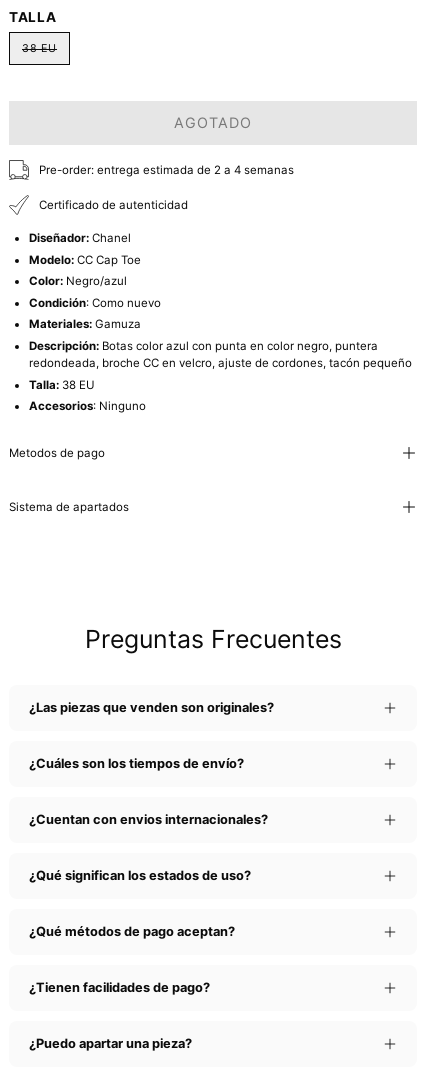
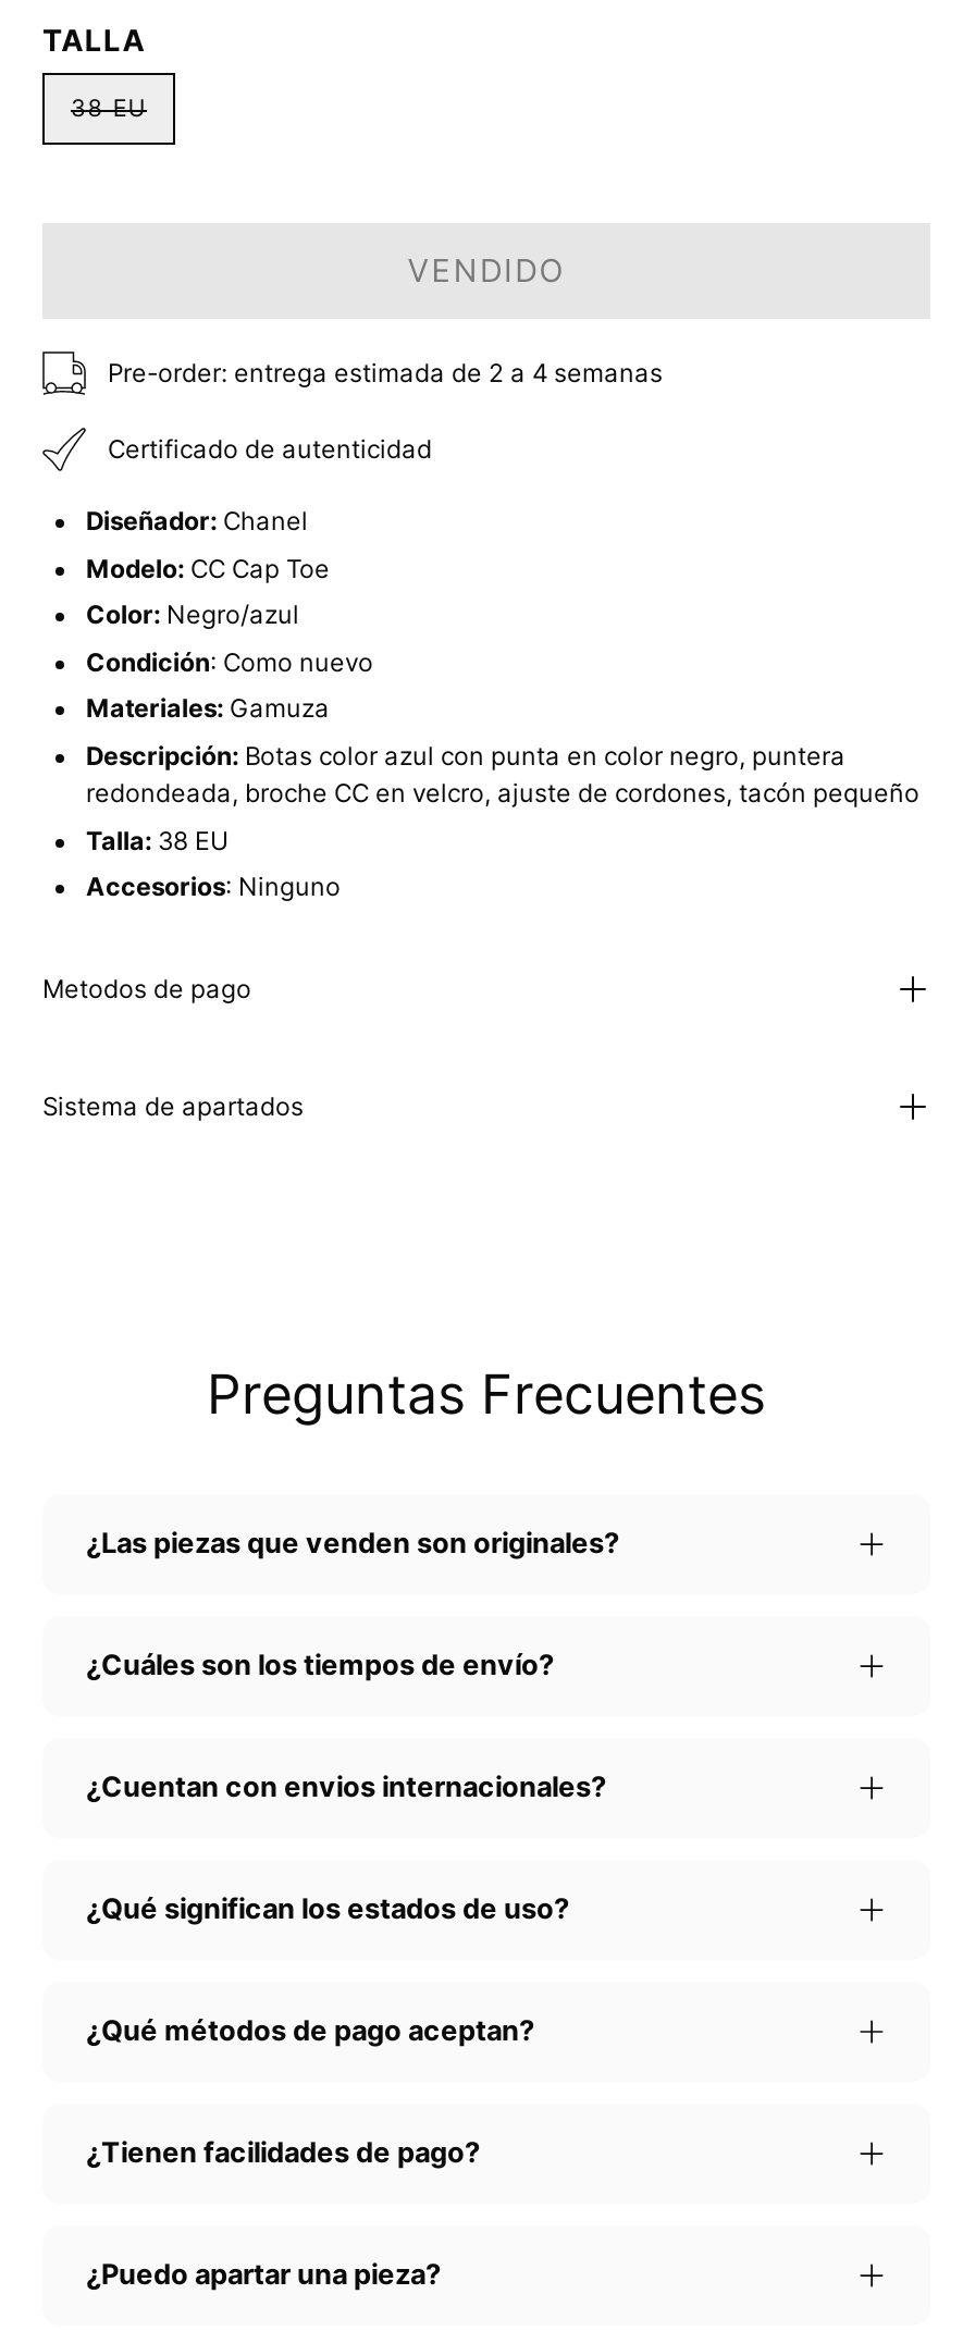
- AGOTADO
+ VENDIDO
